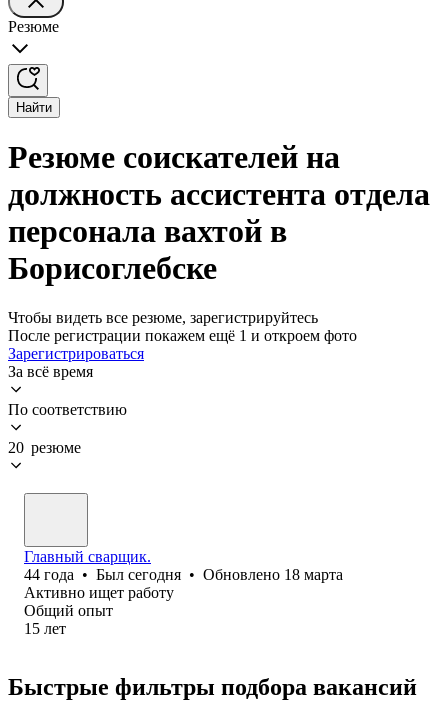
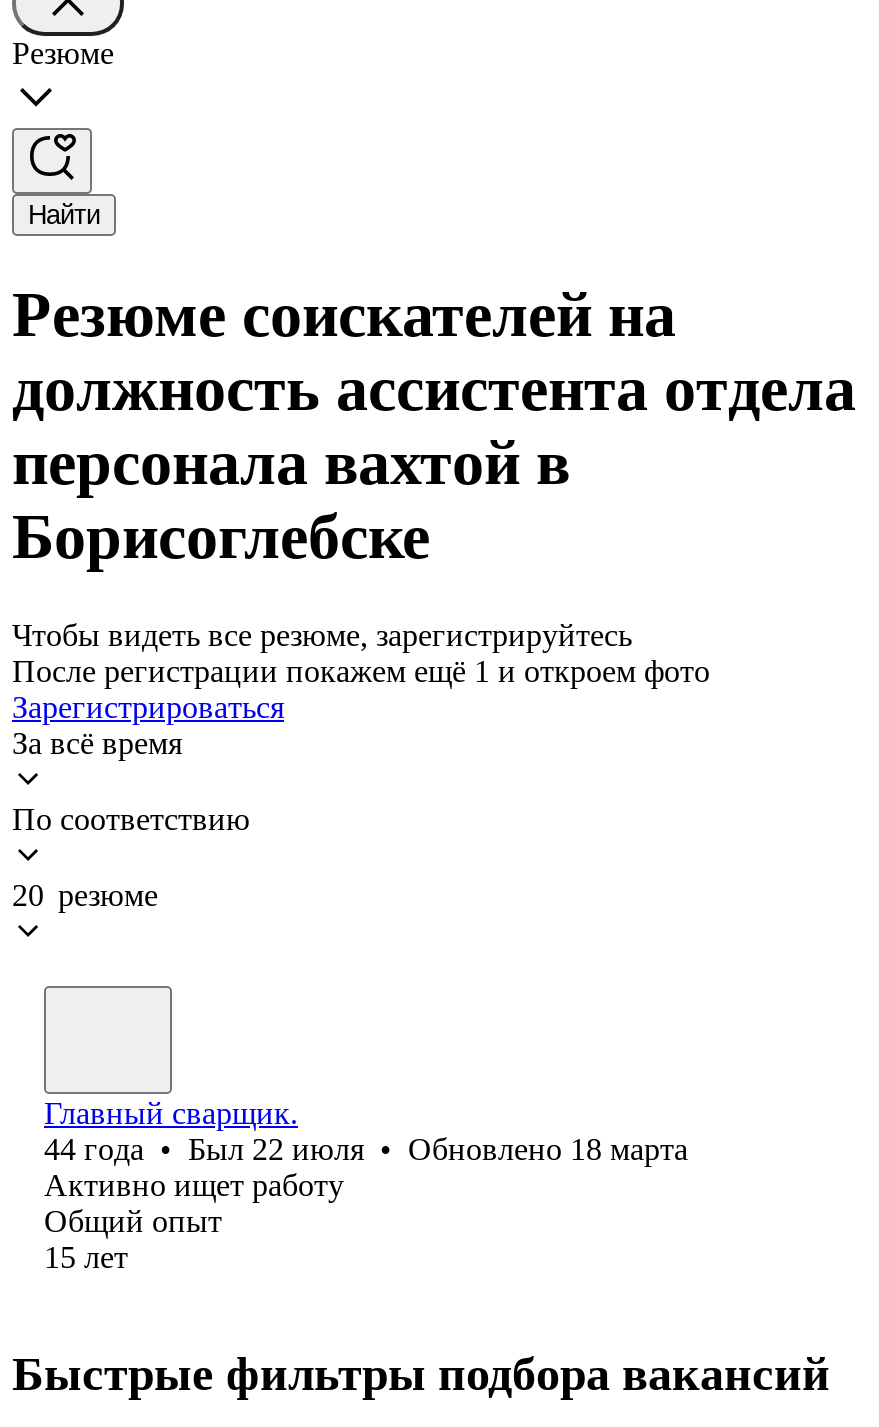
- 44 года • Был сегодня • Обновлено 18 марта
+ 44 года • Был 22 июля • Обновлено 18 марта
